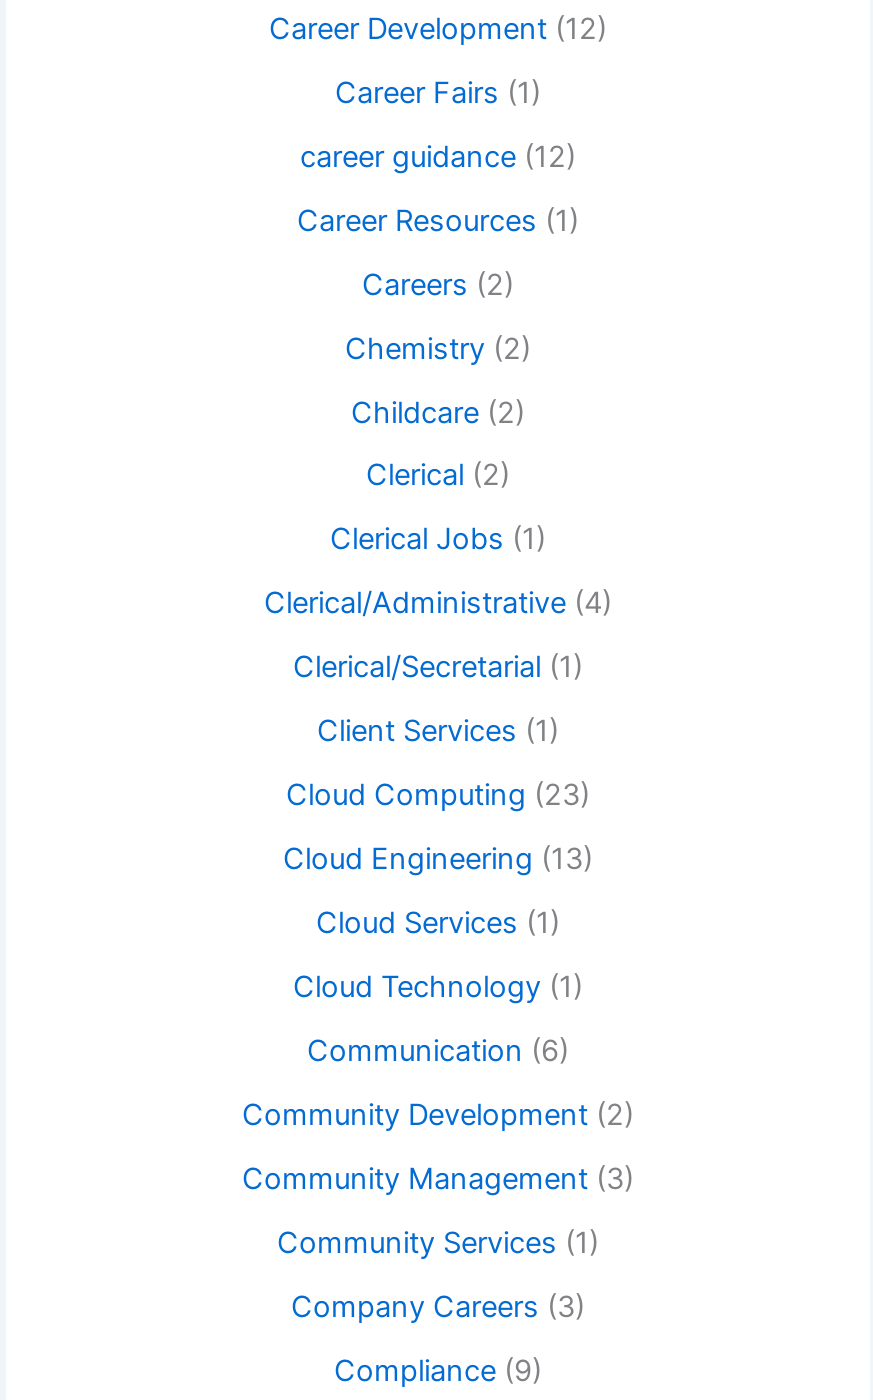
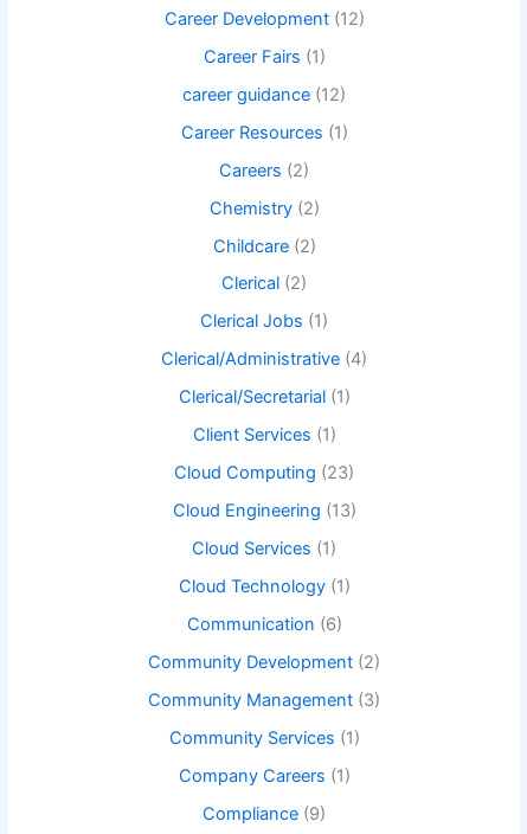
- Company Careers (3)
+ Company Careers (1)
